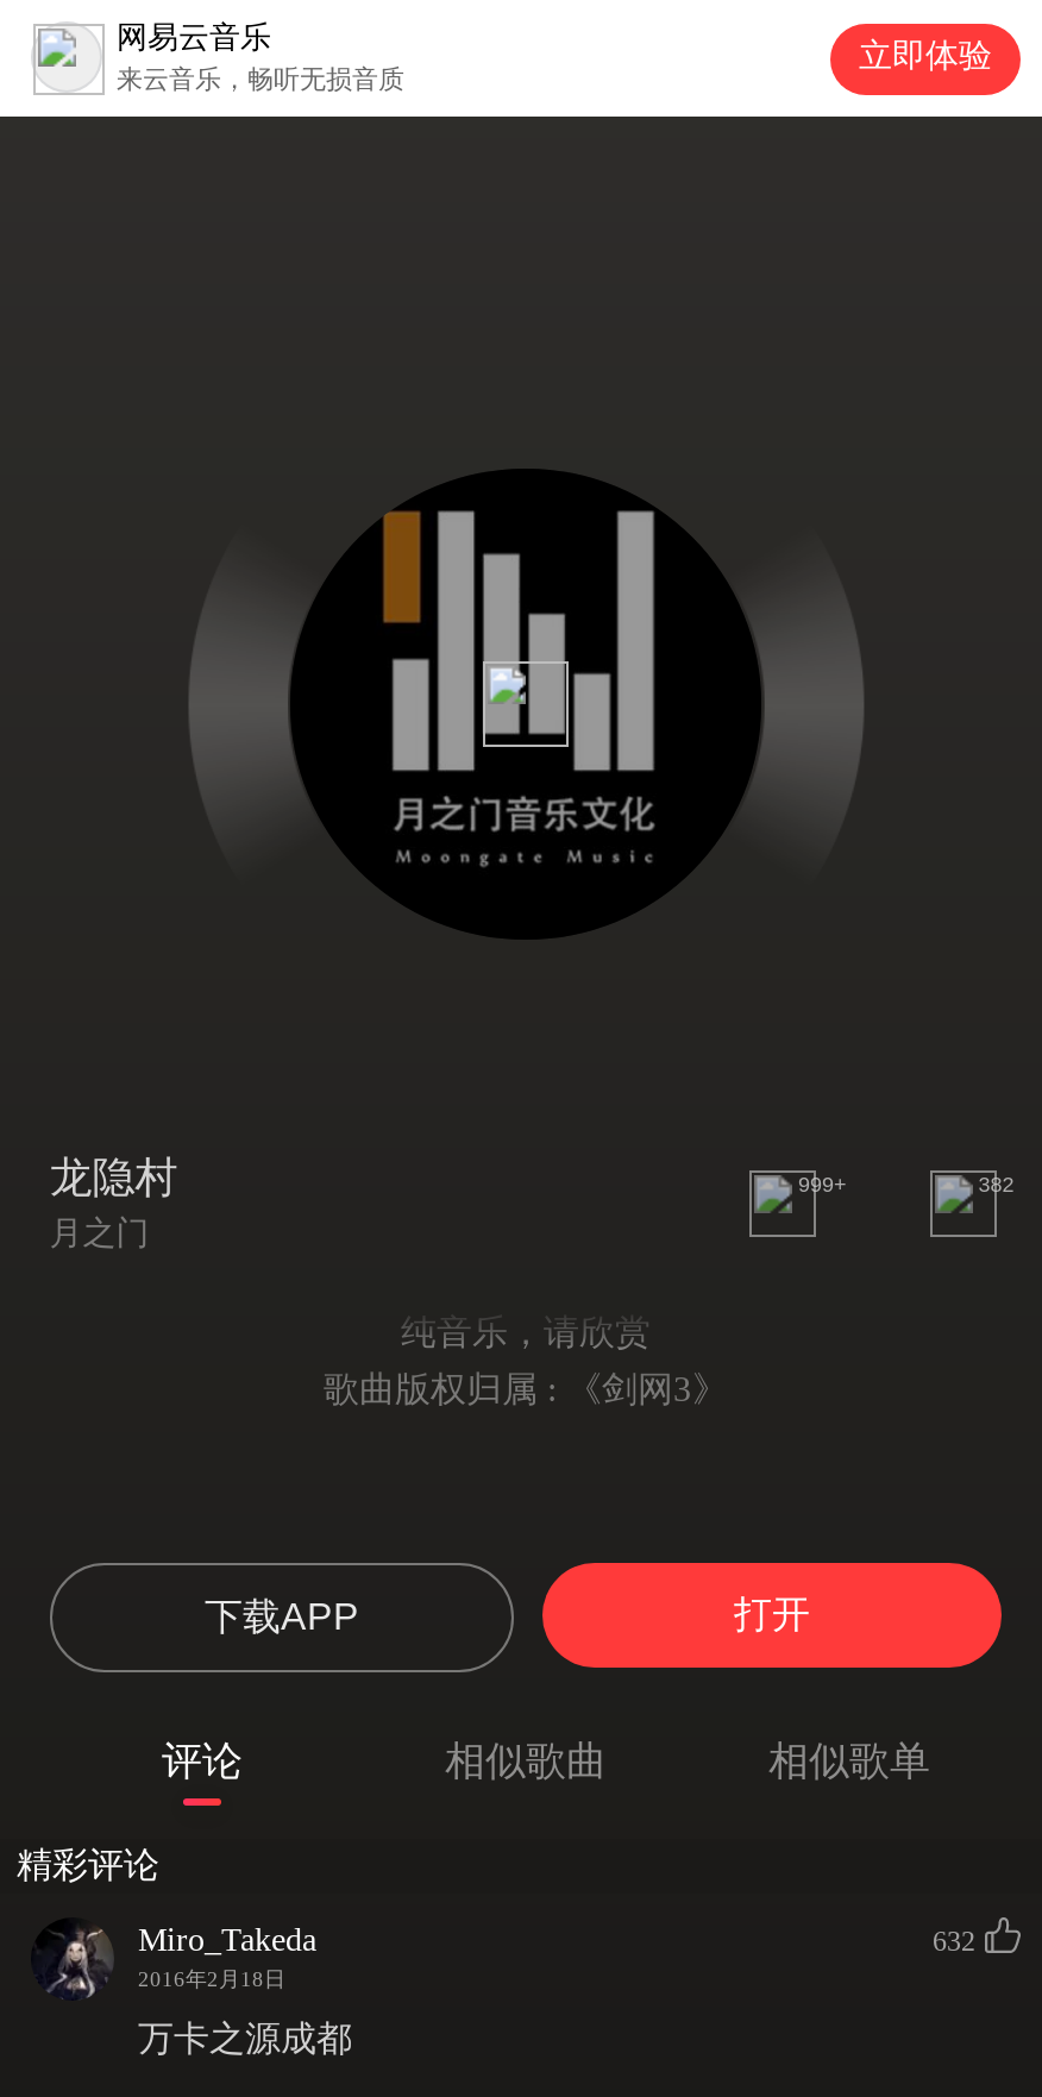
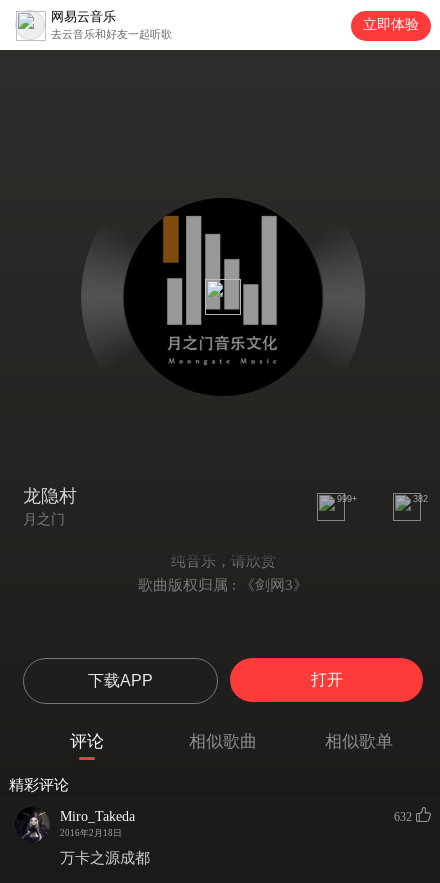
- 来云音乐，畅听无损音质
+ 去云音乐和好友一起听歌
